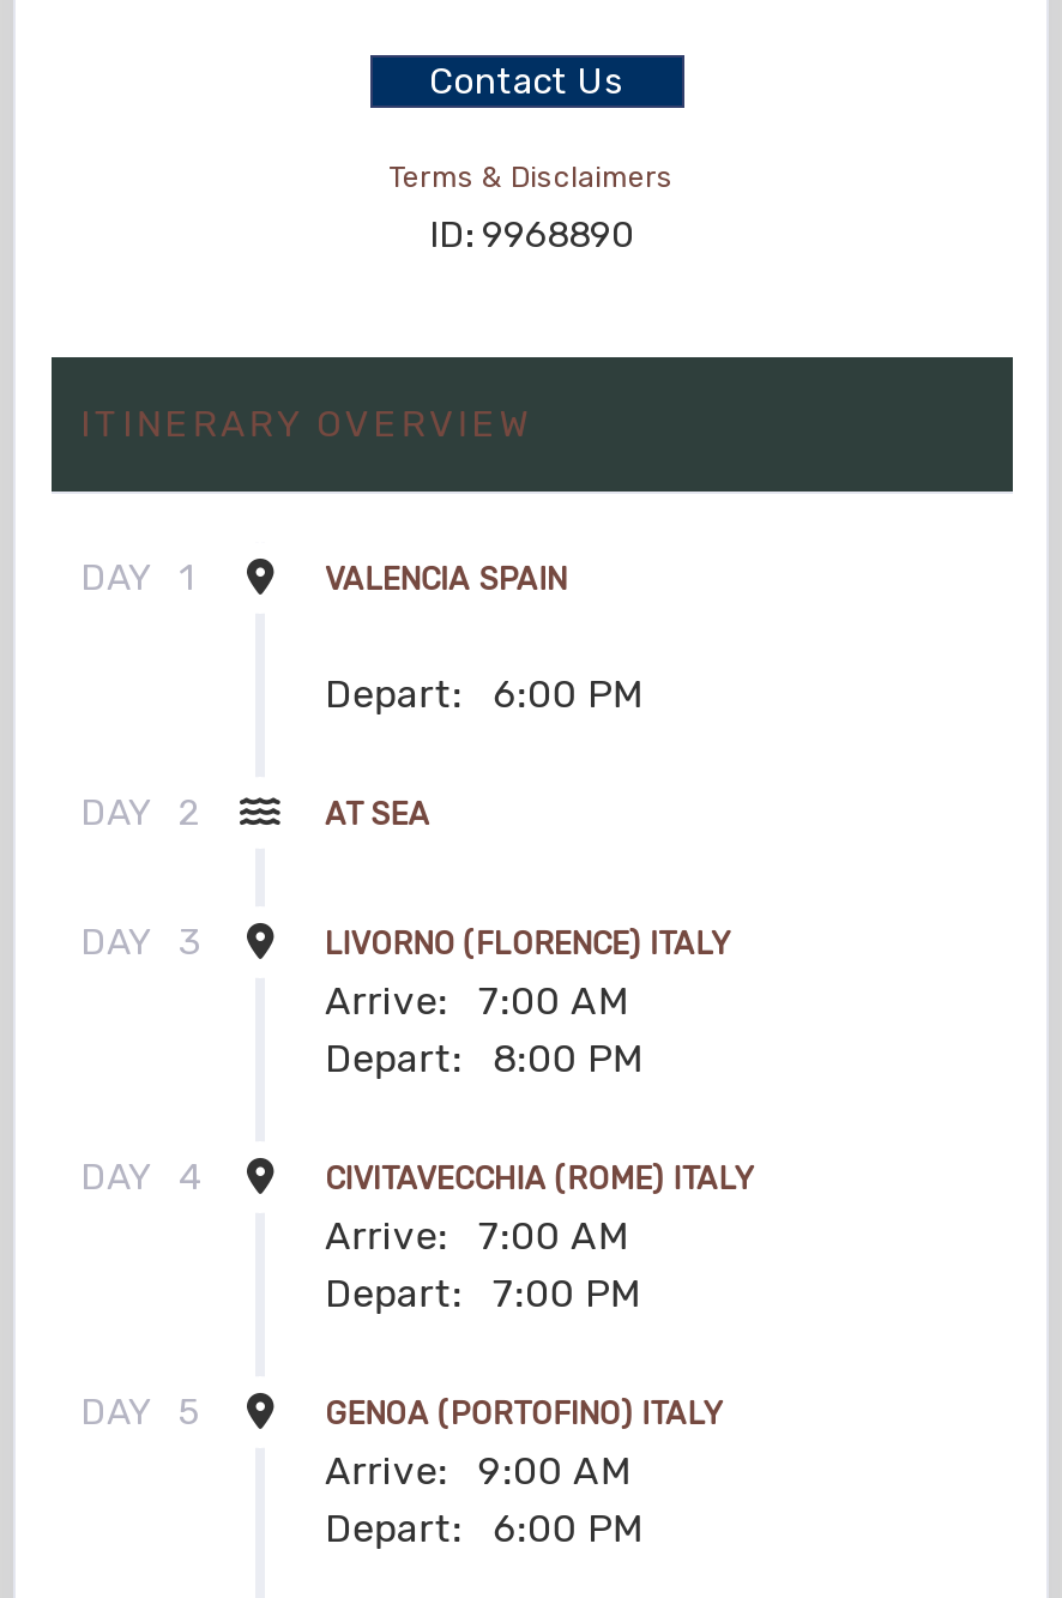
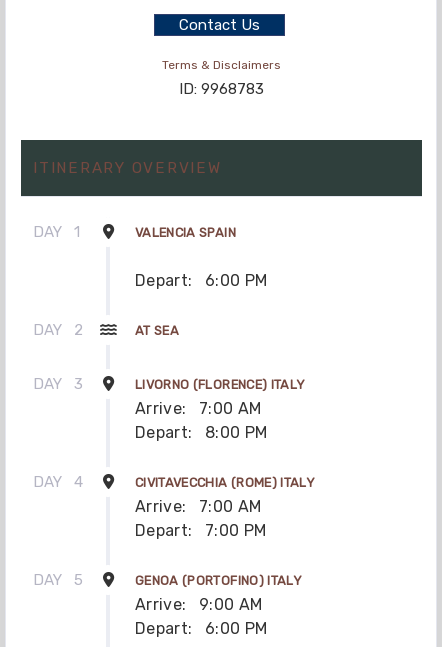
- ID: 9968890
+ ID: 9968783
